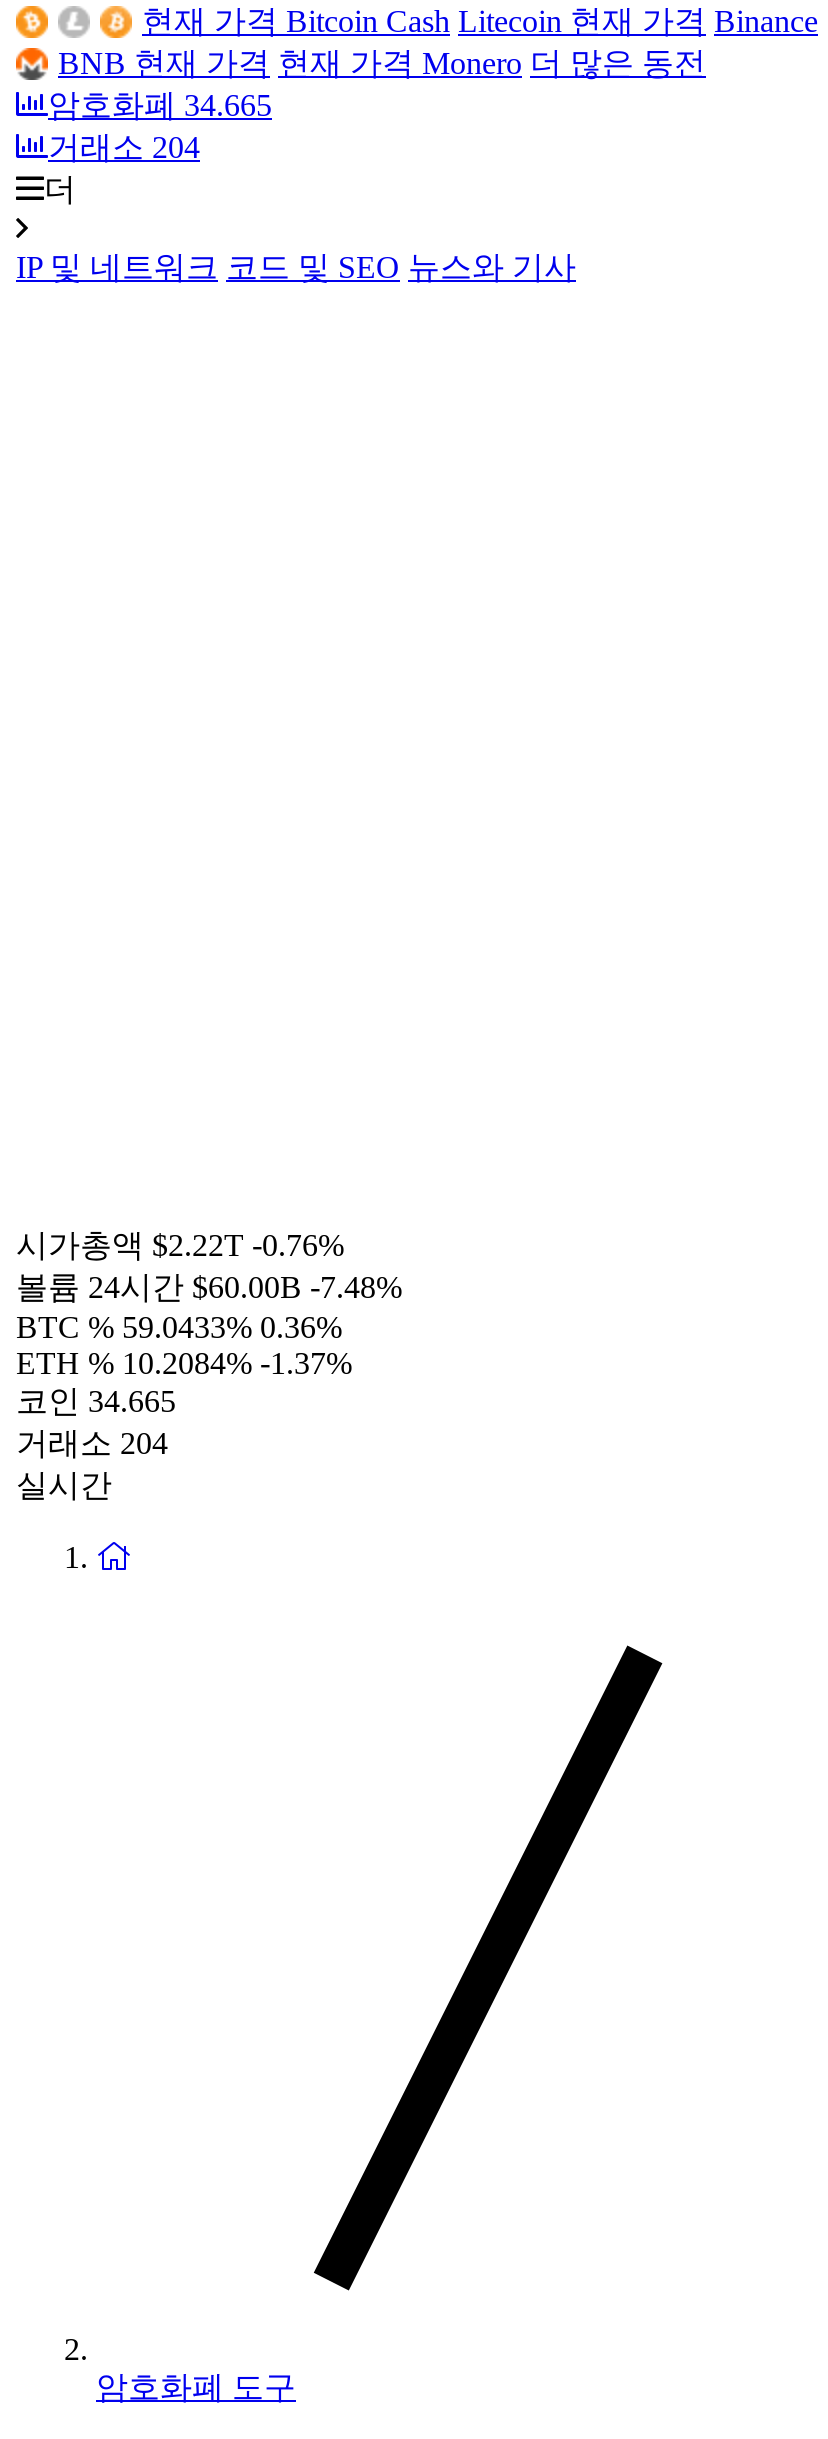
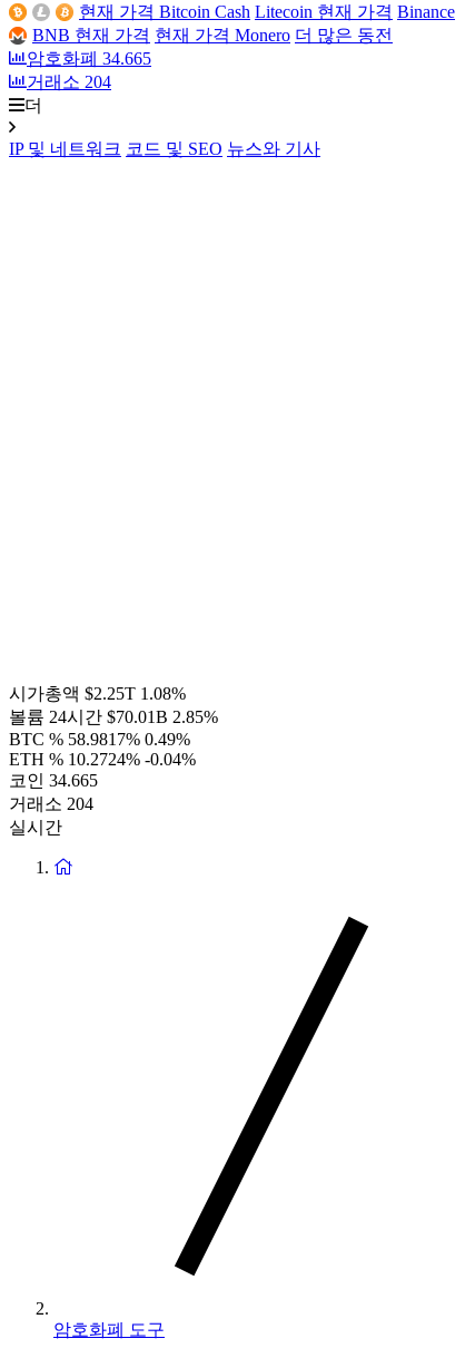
- 시가총액 $2.22T -0.76%
+ 시가총액 $2.25T 1.08%

- 볼륨 24시간 $60.00B -7.48%
+ 볼륨 24시간 $70.01B 2.85%

- BTC % 59.0433% 0.36%
+ BTC % 58.9817% 0.49%

- ETH % 10.2084% -1.37%
+ ETH % 10.2724% -0.04%
